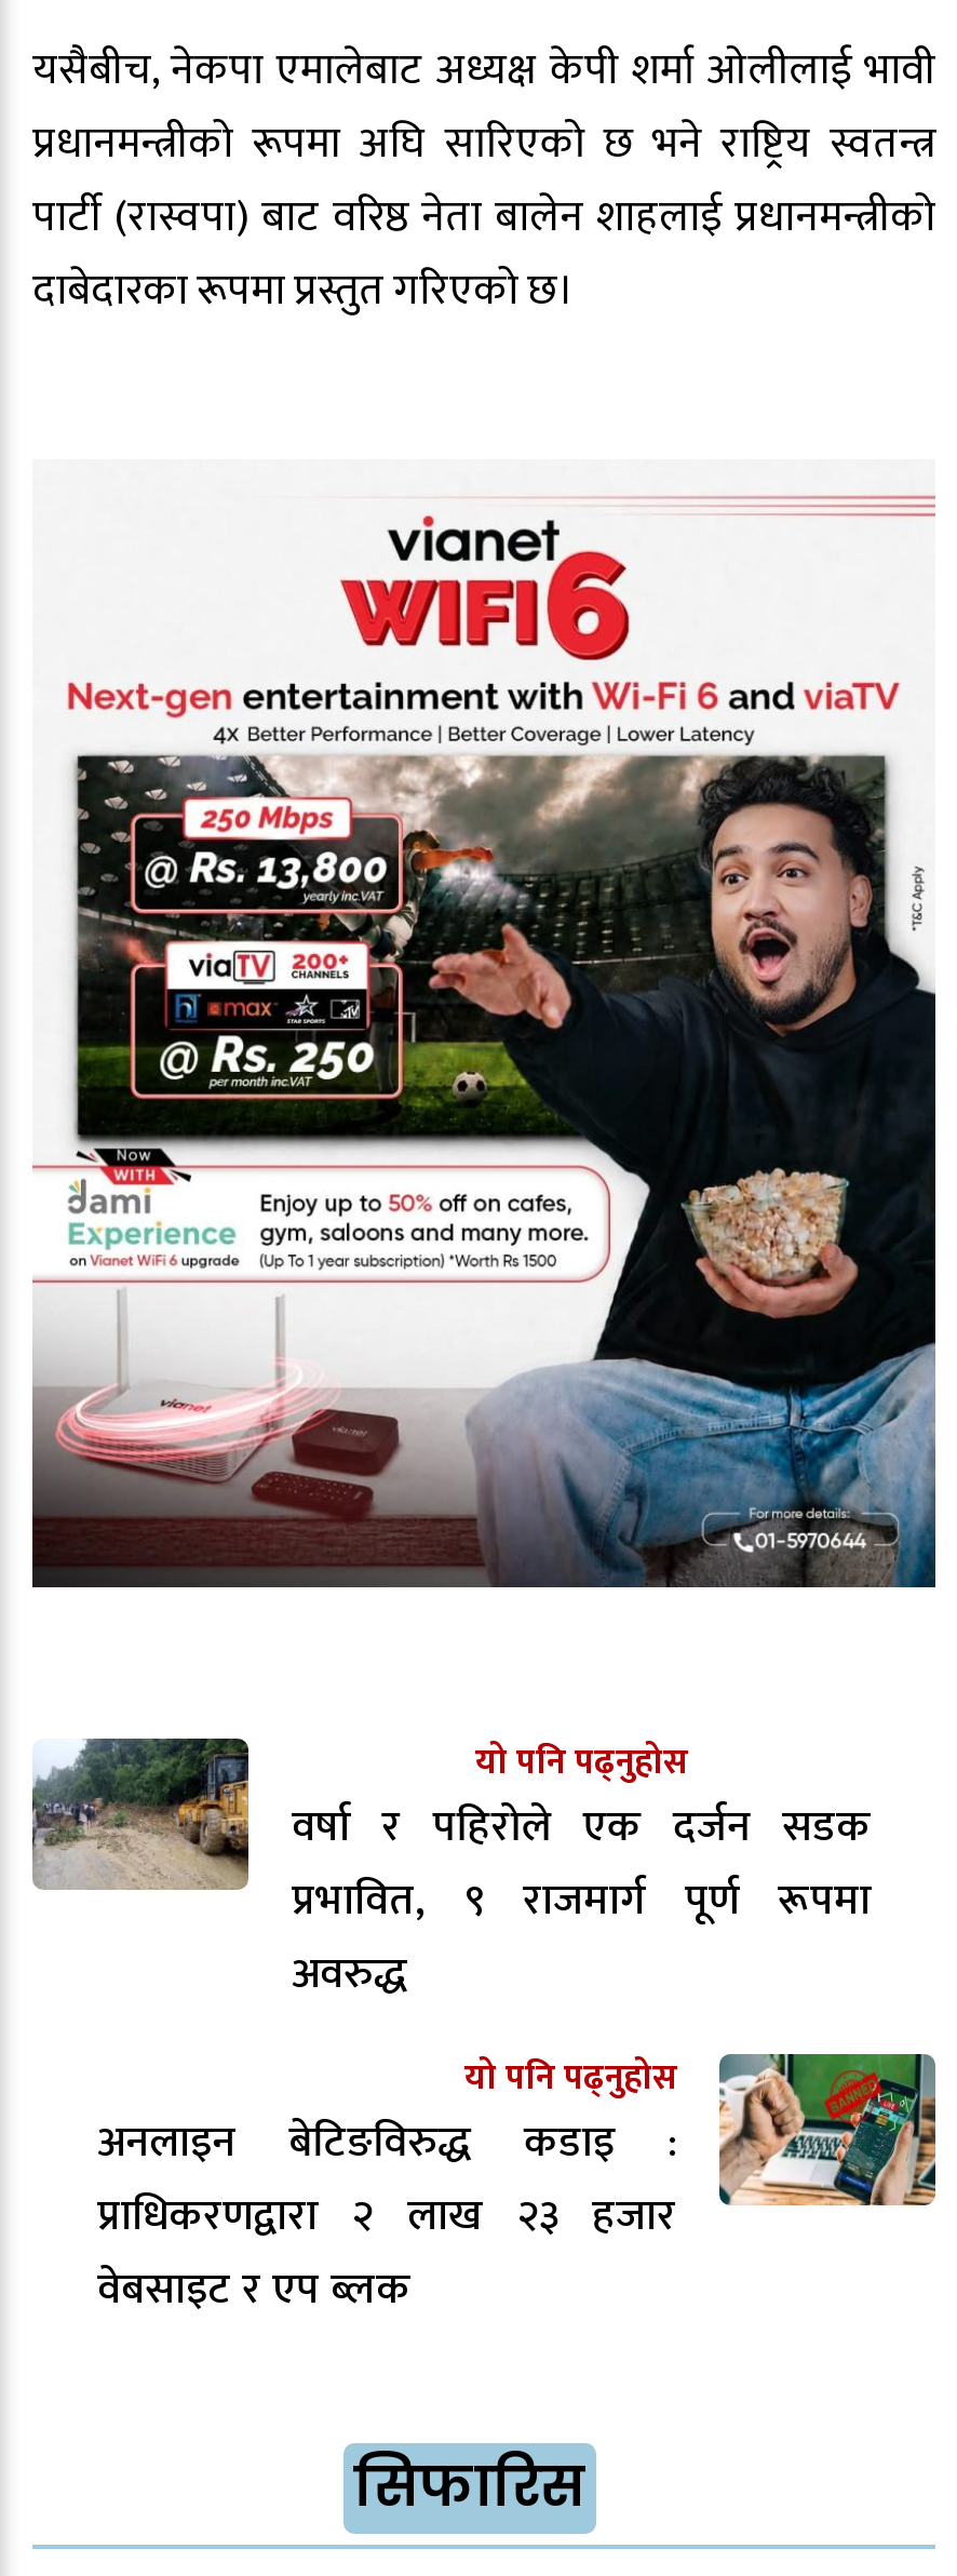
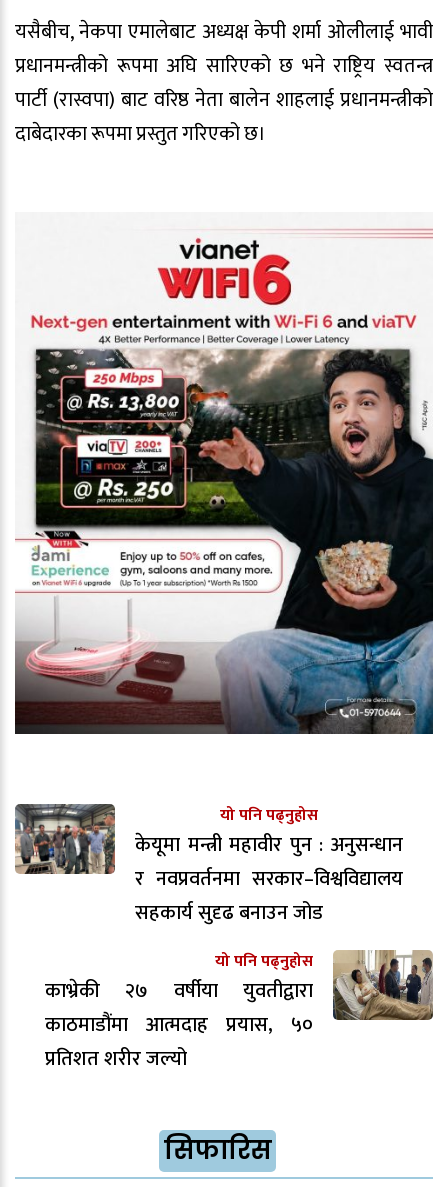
- [image]
- वर्षा र पहिरोले एक दर्जन सडक
- प्रभावित, ९ राजमार्ग पूर्ण रूपमा
- अवरुद्ध
+ [image]
+ केयूमा मन्त्री महावीर पुन : अनुसन्धान
+ र नवप्रवर्तनमा सरकार–विश्वविद्यालय
+ सहकार्य सुदृढ बनाउन जोड

- [image]
- अनलाइन बेटिङविरुद्ध कडाइ :
- प्राधिकरणद्वारा २ लाख २३ हजार
- वेबसाइट र एप ब्लक
+ [image]
+ काभ्रेकी २७ वर्षीया युवतीद्वारा
+ काठमाडौंमा आत्मदाह प्रयास, ५०
+ प्रतिशत शरीर जल्यो
